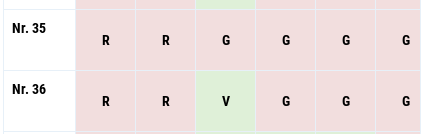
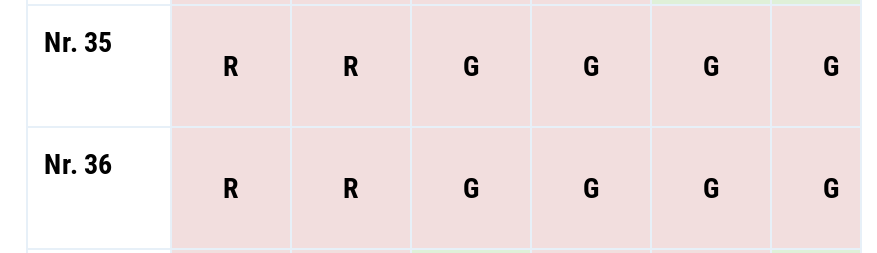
- V
+ G
